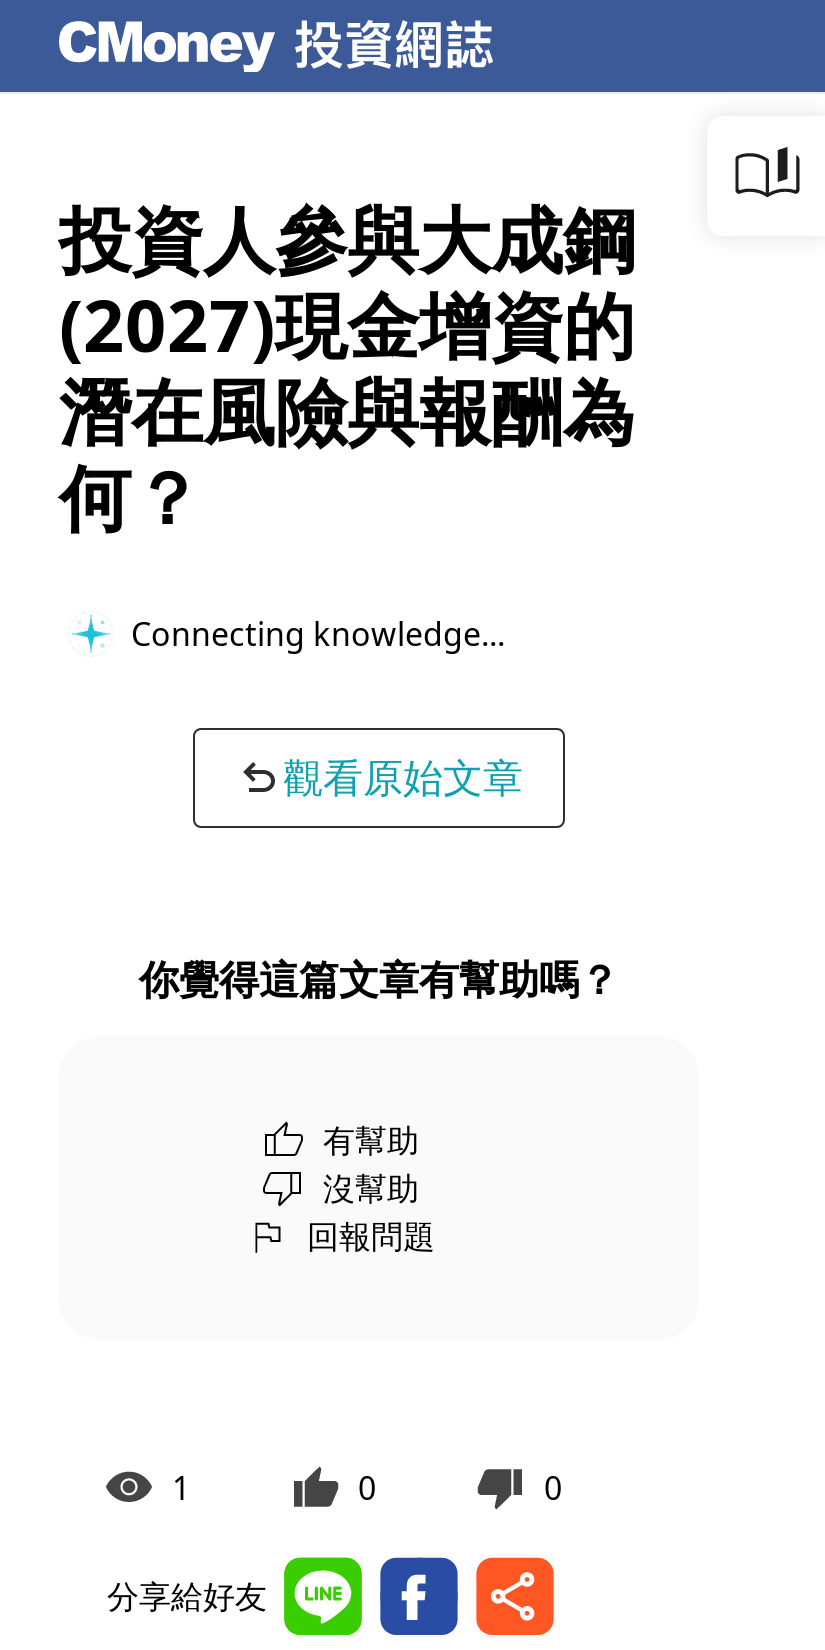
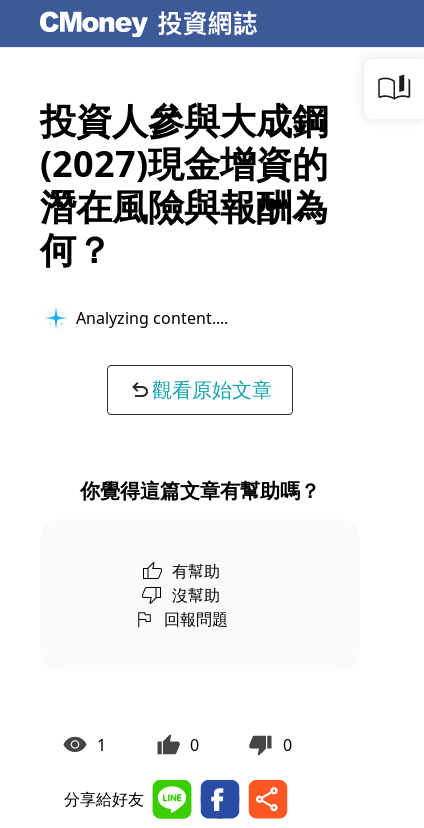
- Connecting knowledge...
+ Analyzing content...
